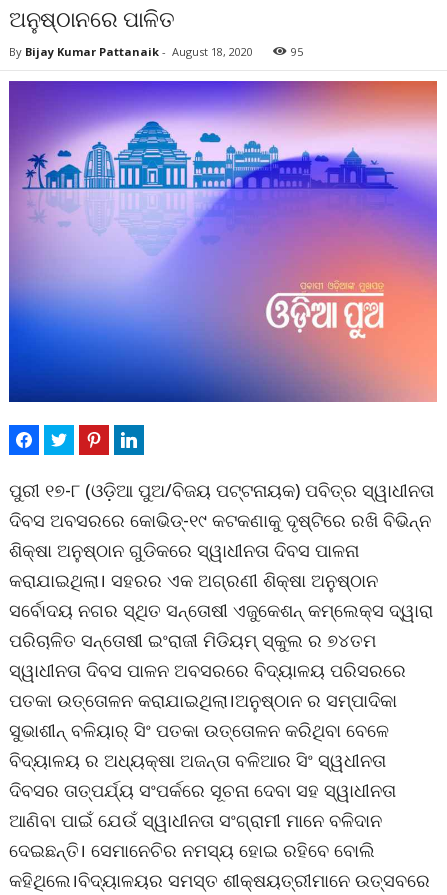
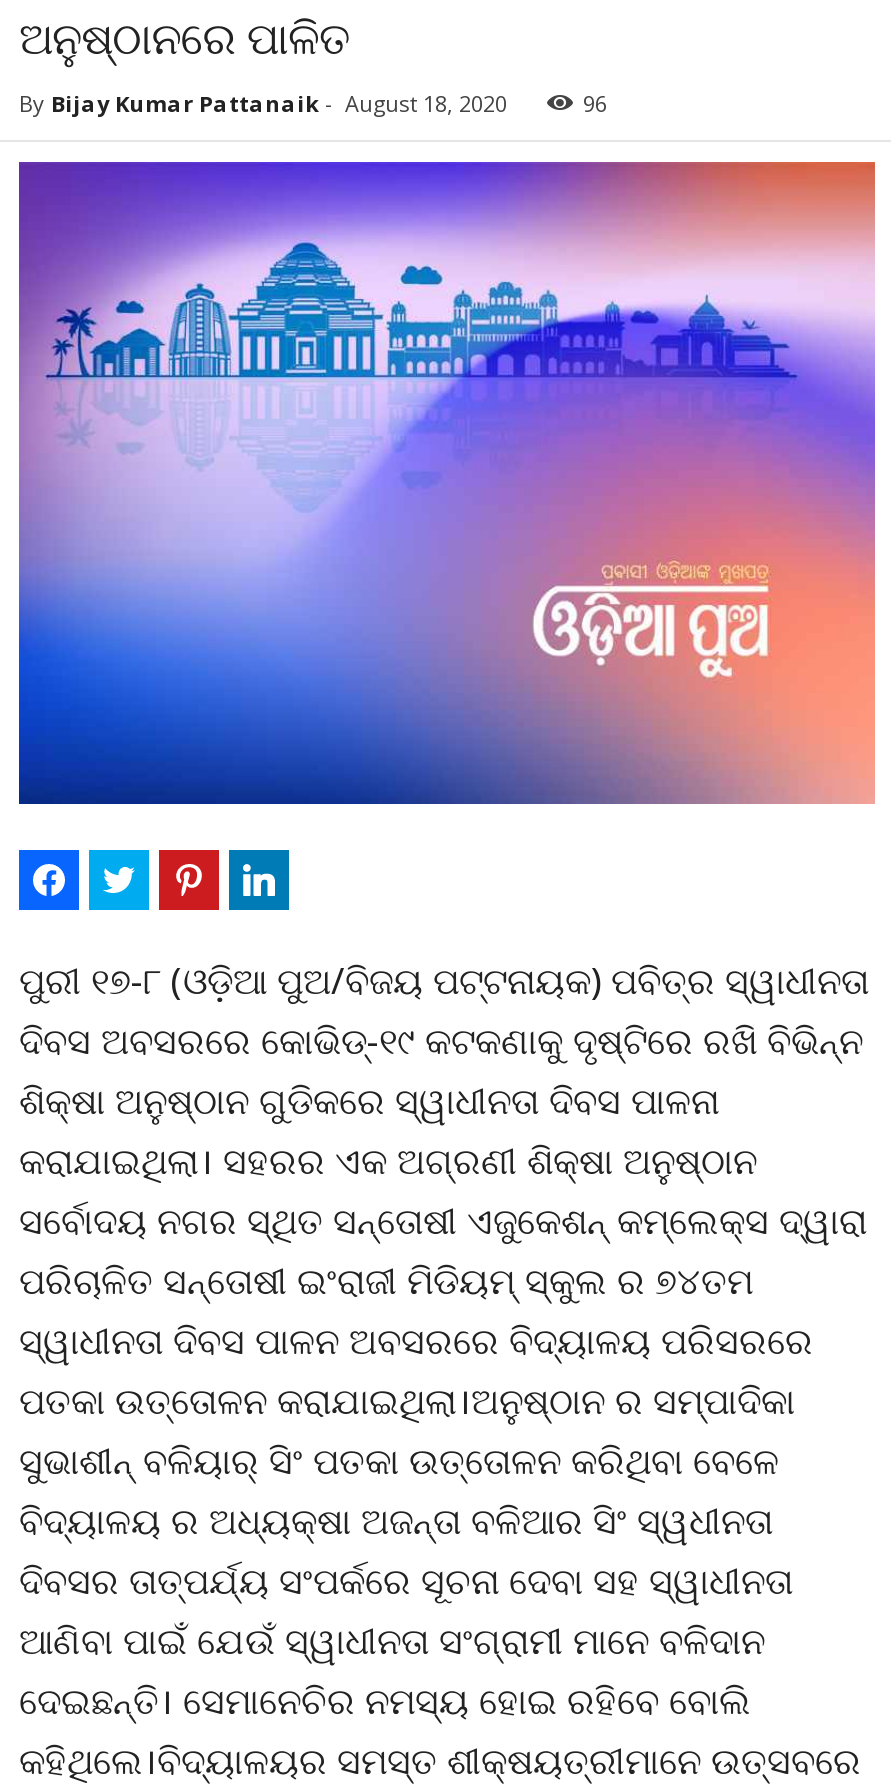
- 95
+ 96
